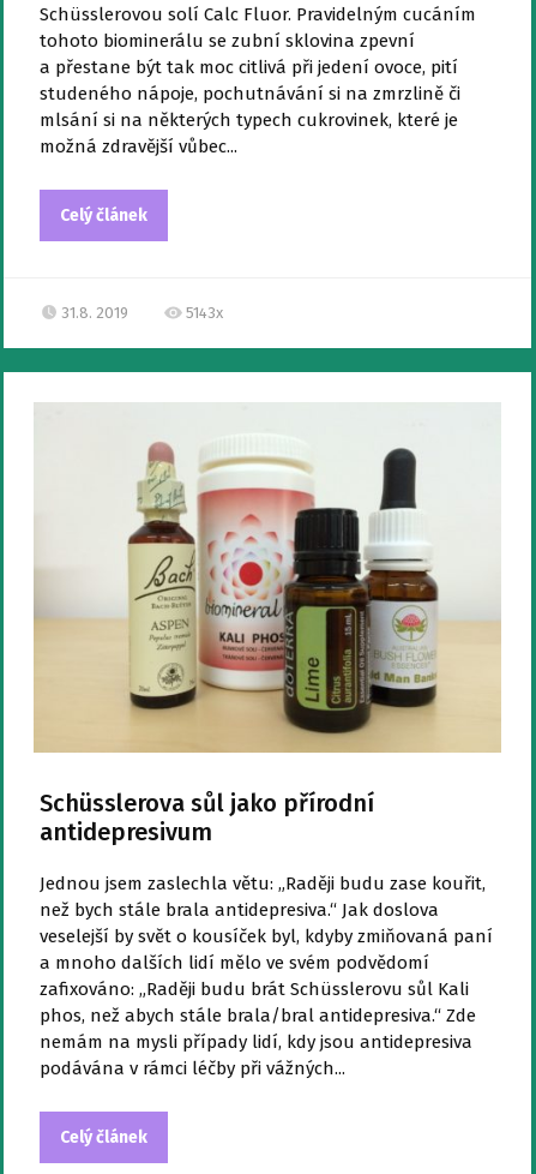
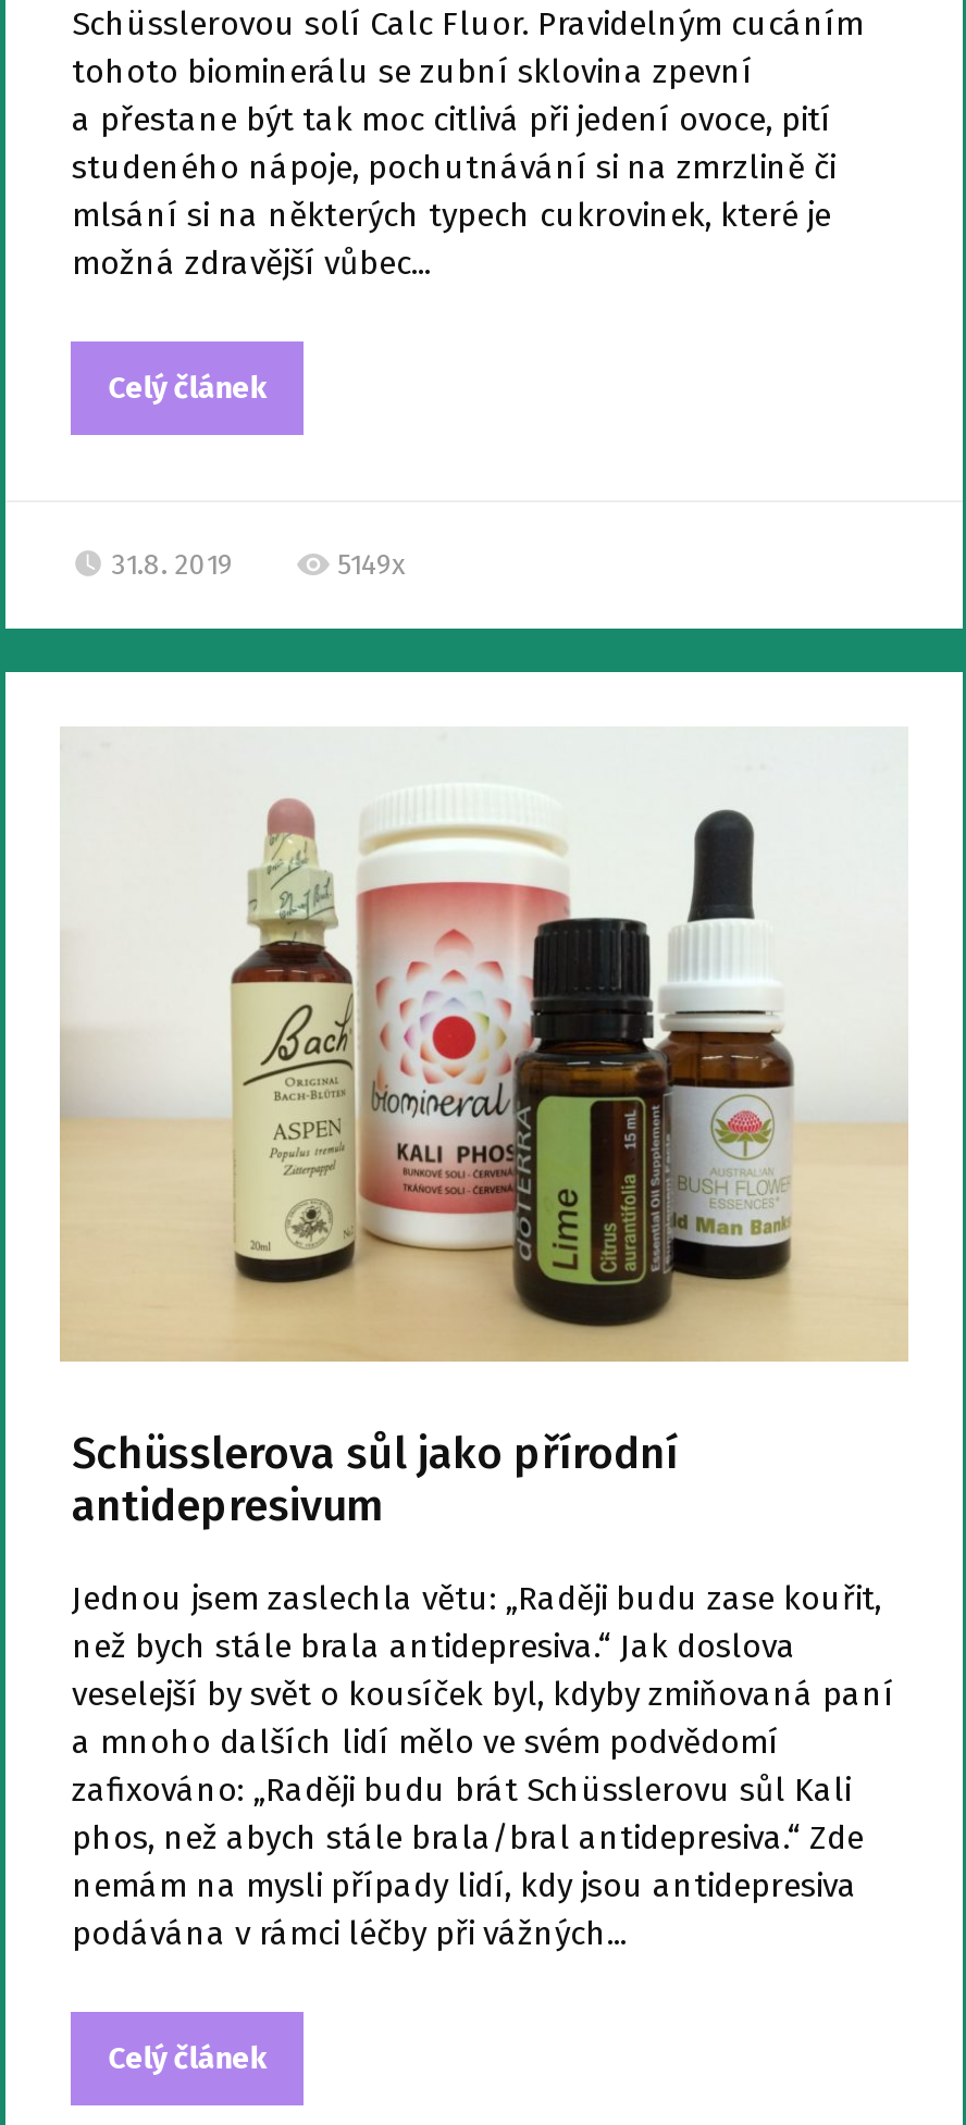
- 5143x
+ 5149x
